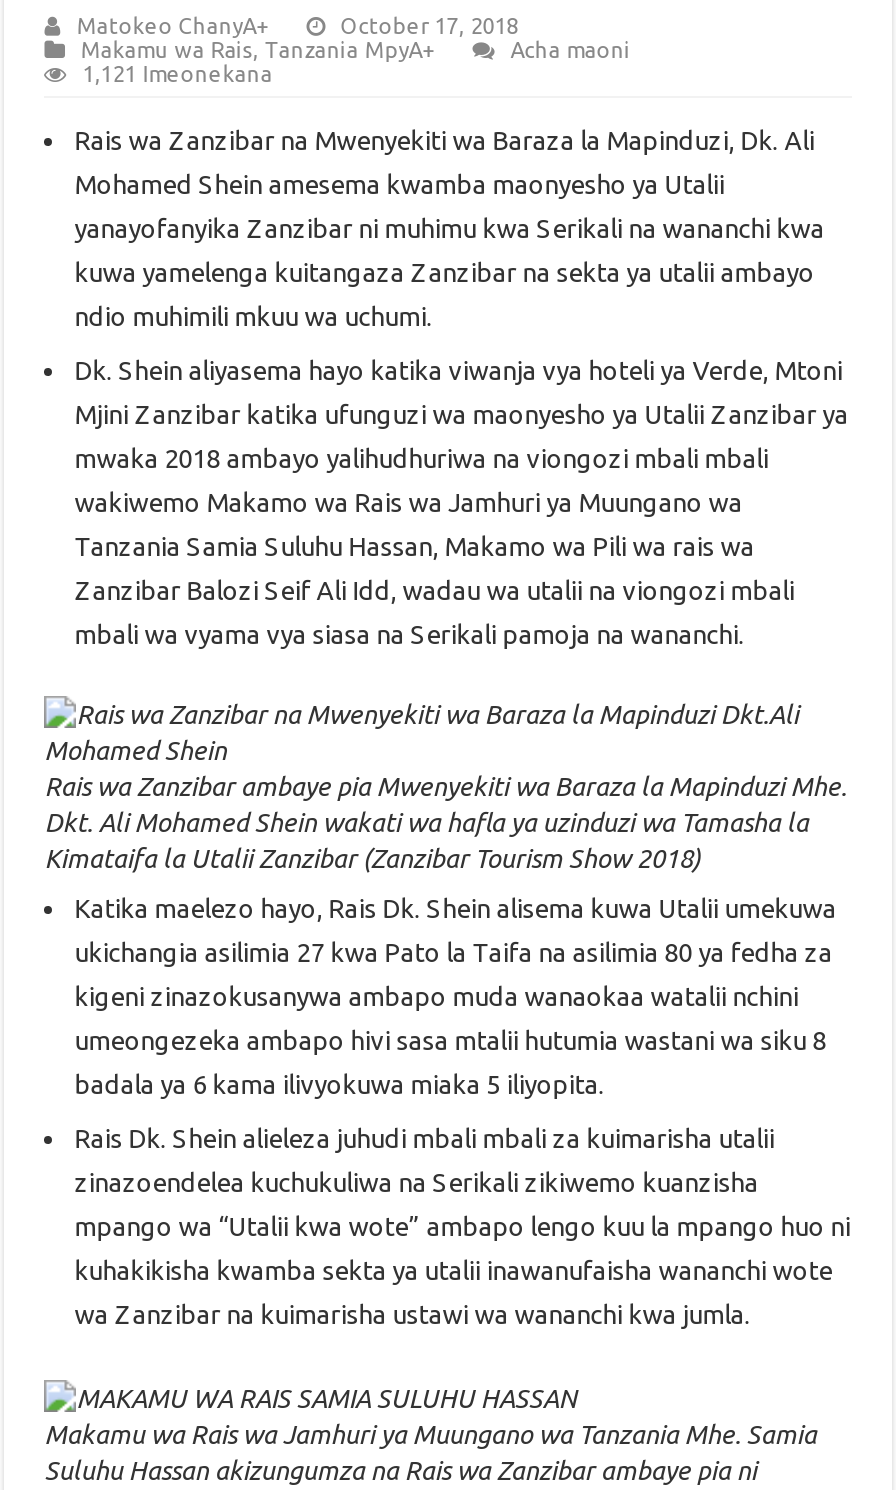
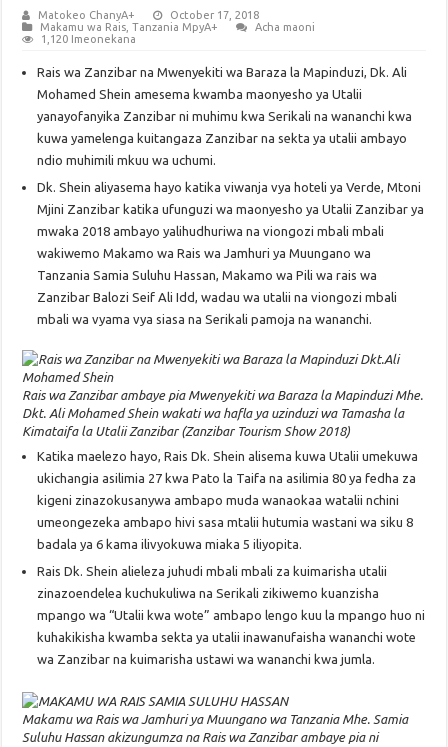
- 1,121 Imeonekana
+ 1,120 Imeonekana
